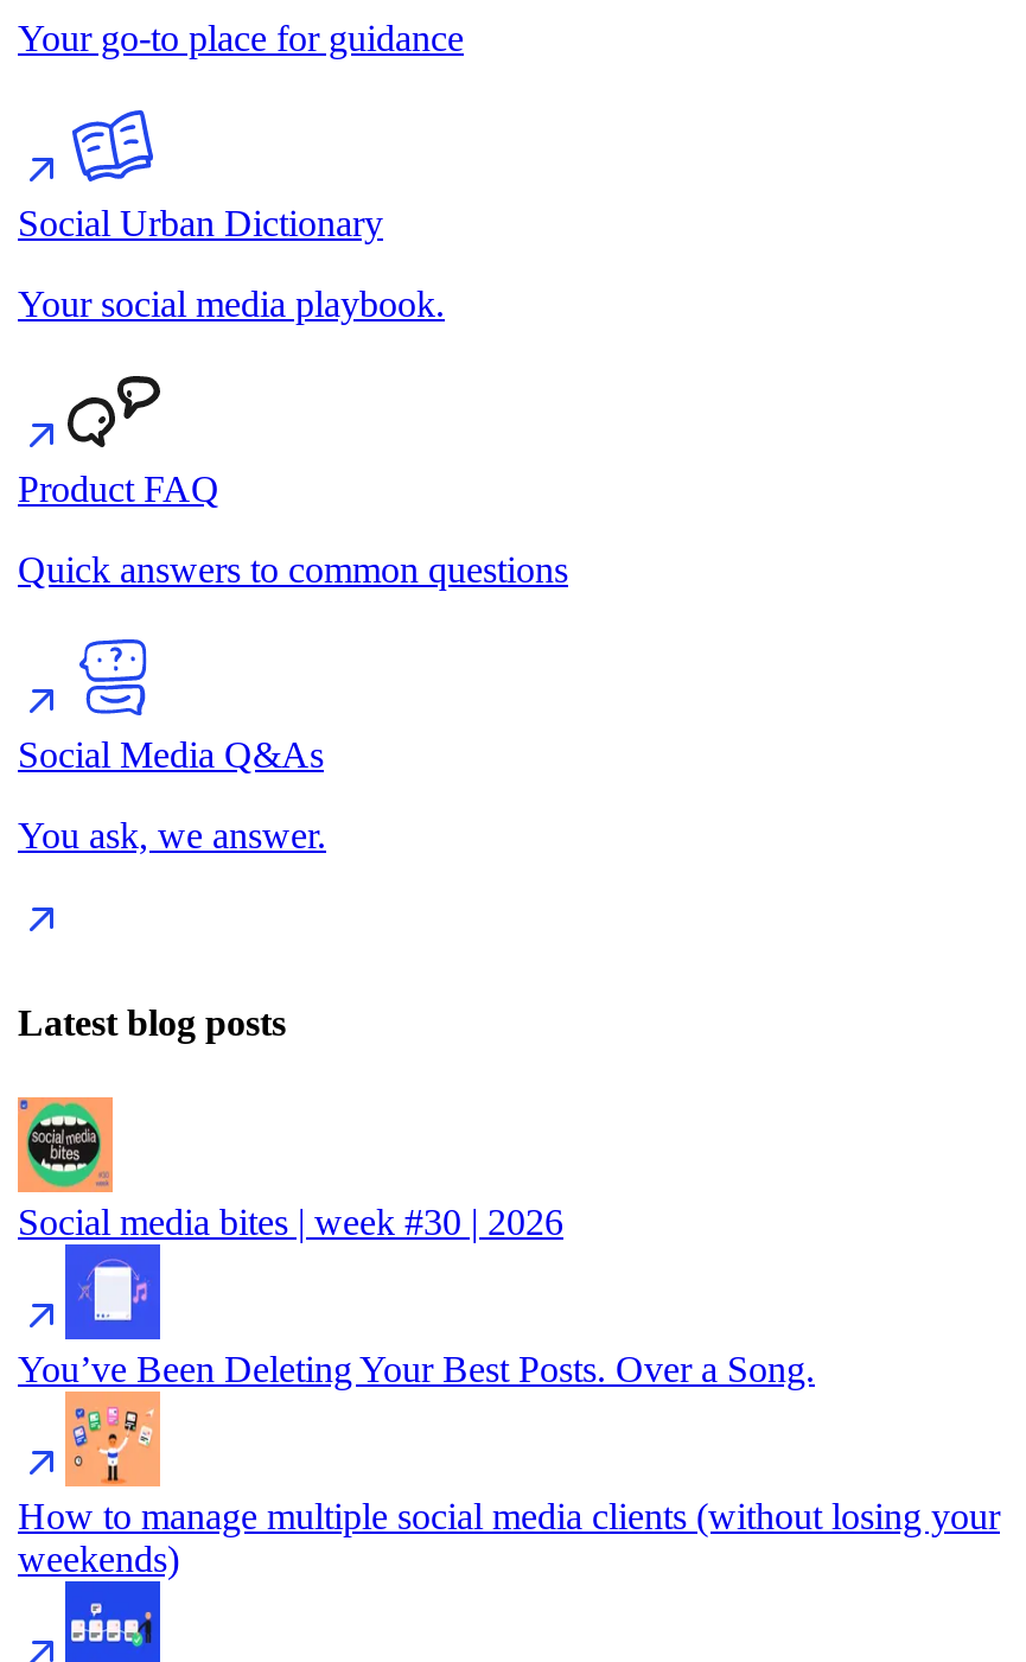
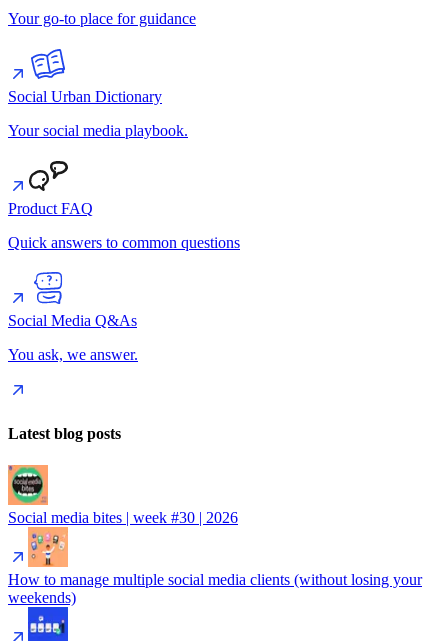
- [image]
- You’ve Been Deleting Your Best Posts. Over a Song.
